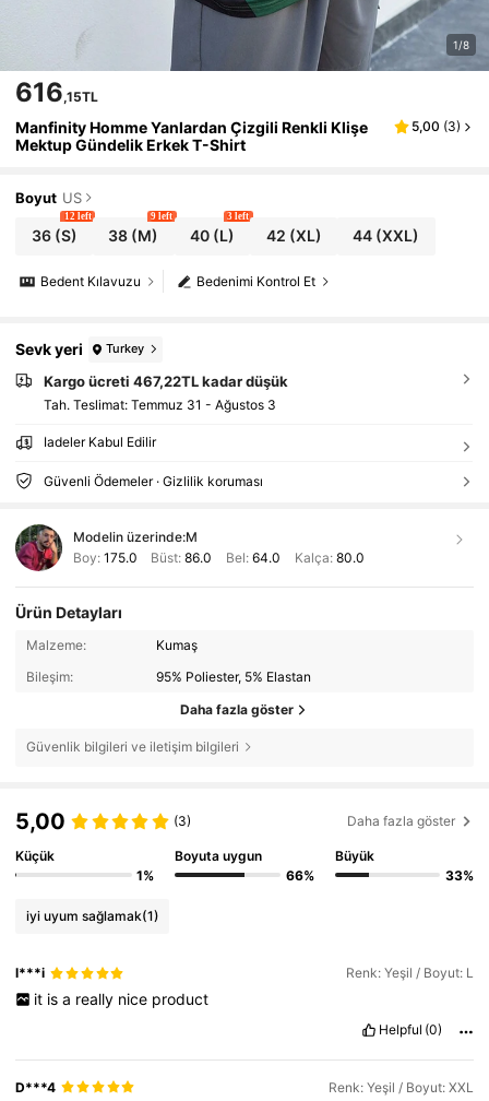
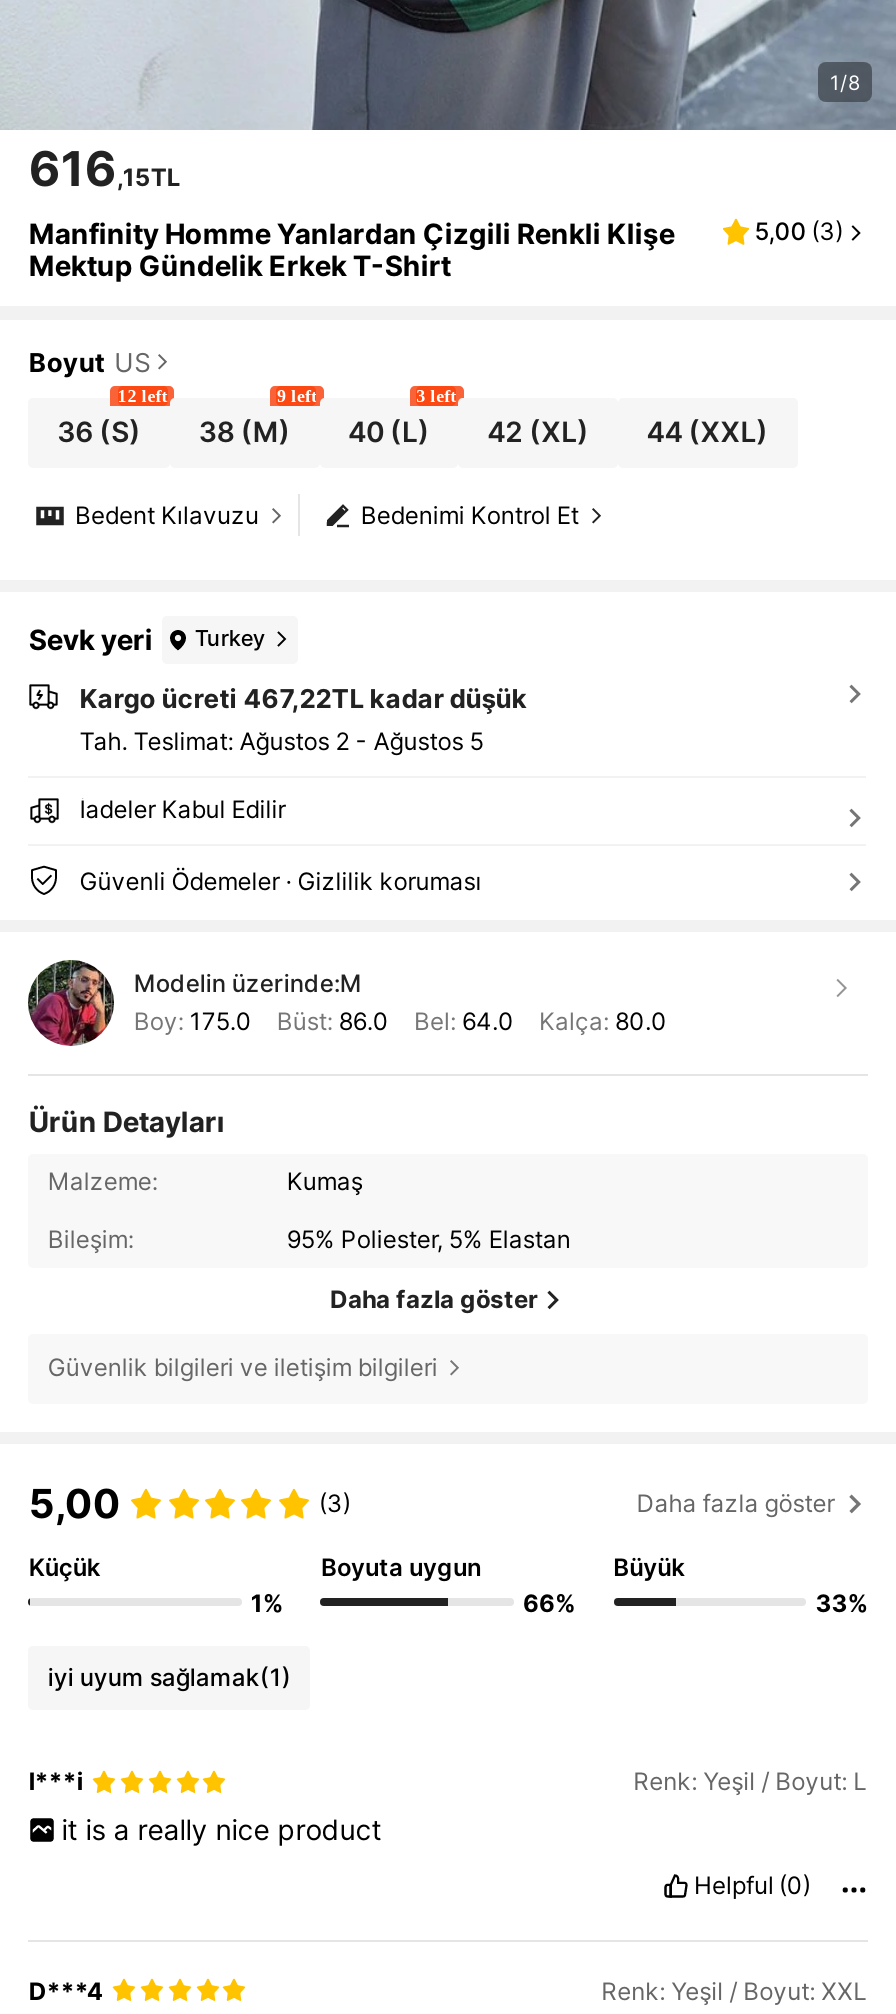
- Tah. Teslimat: Temmuz 31 - Ağustos 3
+ Tah. Teslimat: Ağustos 2 - Ağustos 5
